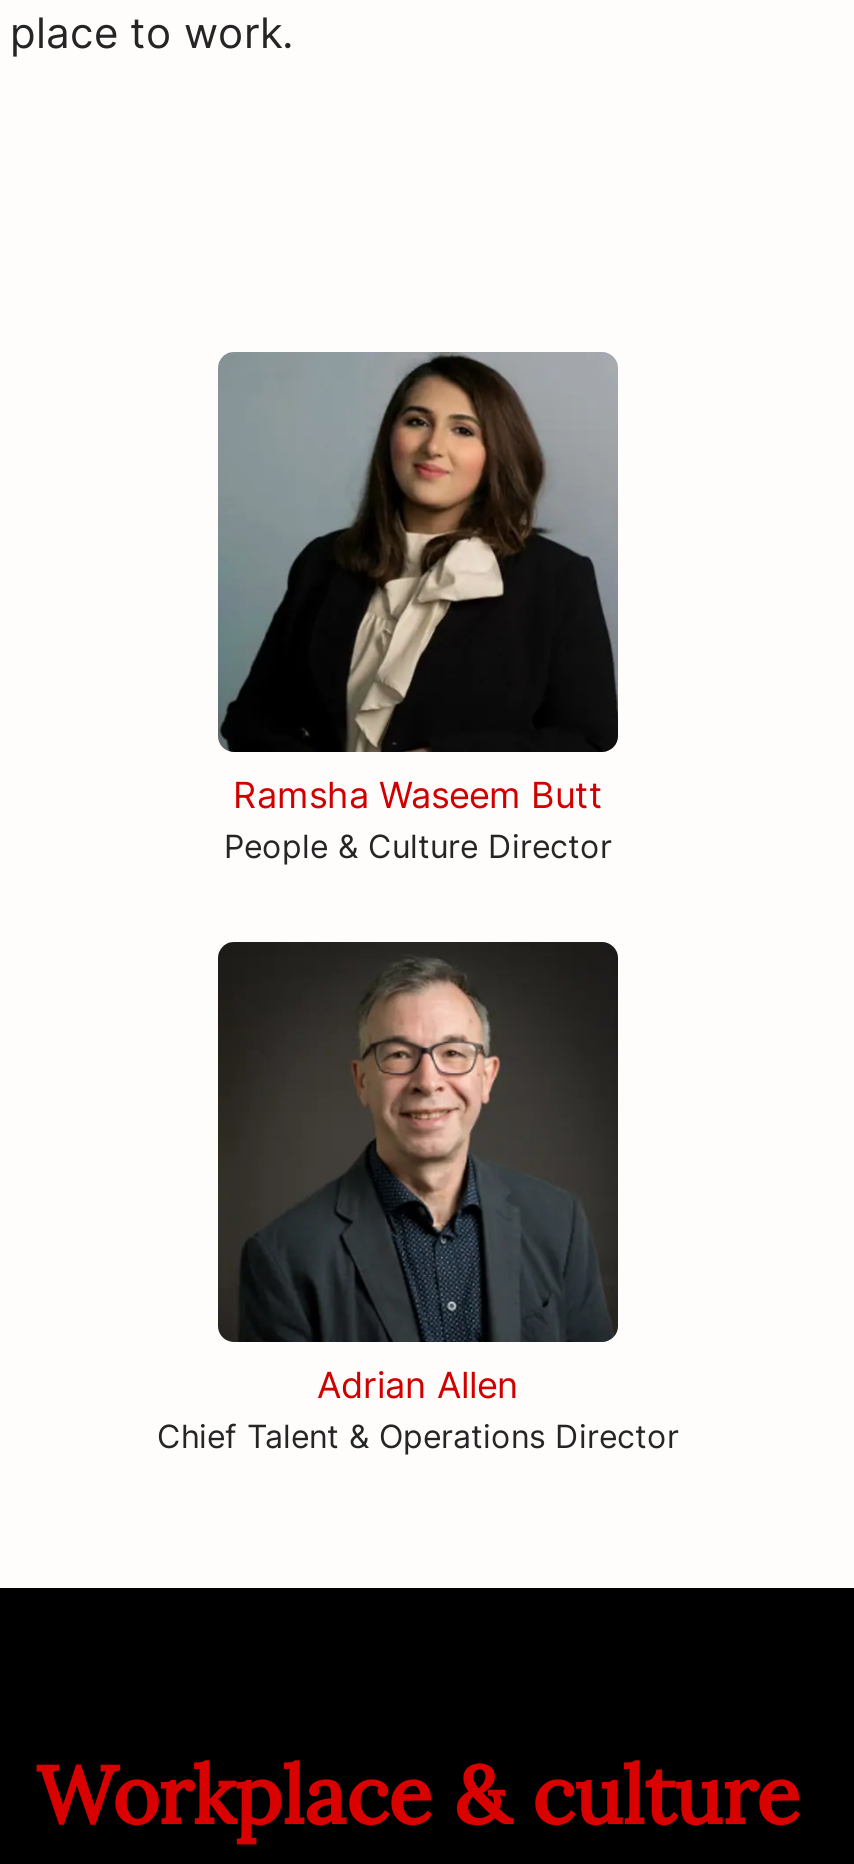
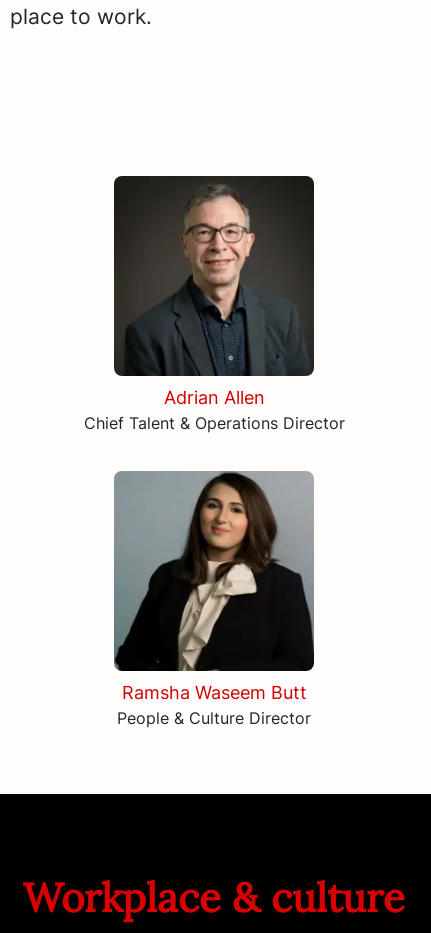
moved down: [image] | Ramsha Waseem Butt | People & Culture Director

moved up: [image] | Adrian Allen | Chief Talent & Operations Director
